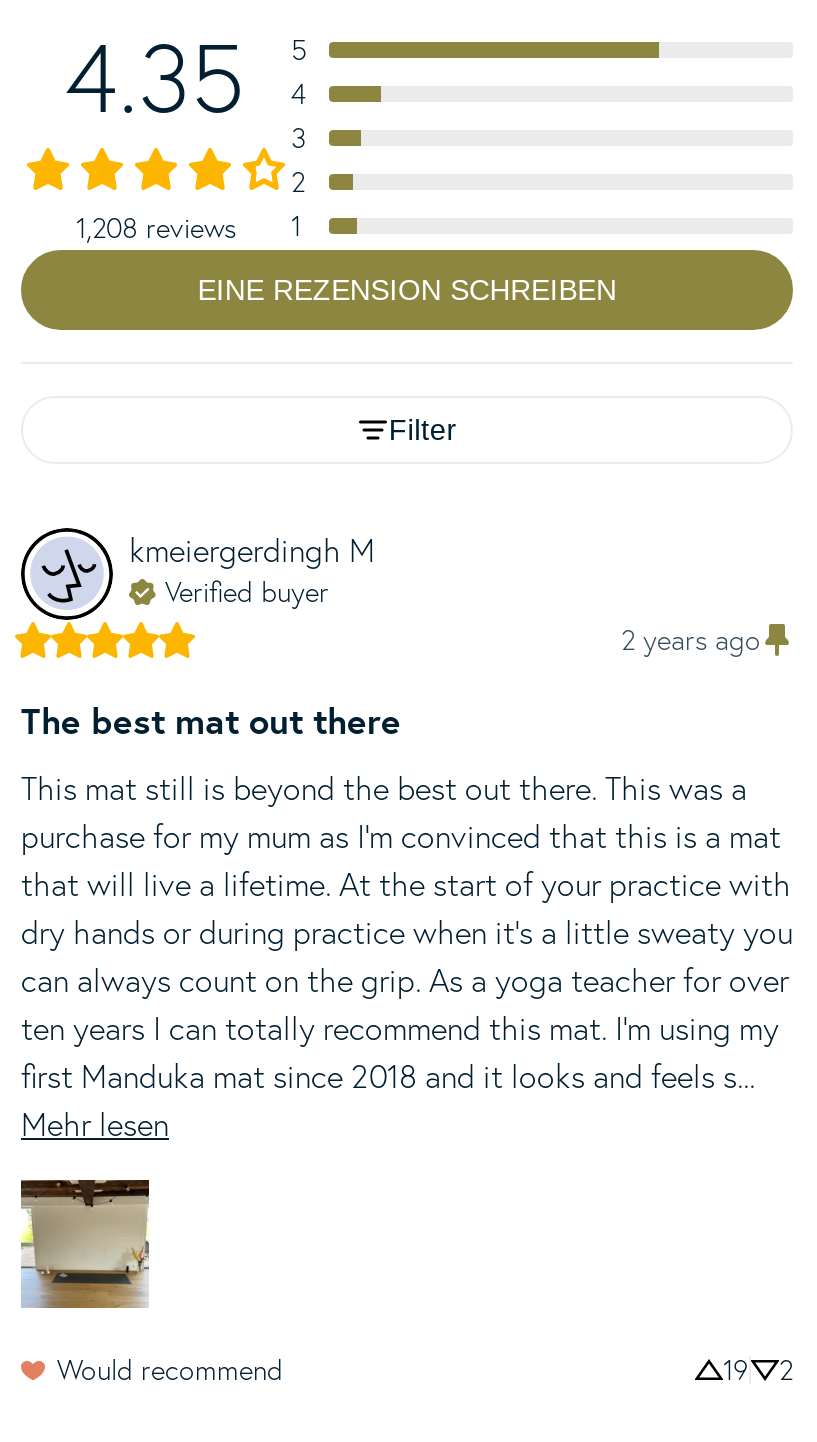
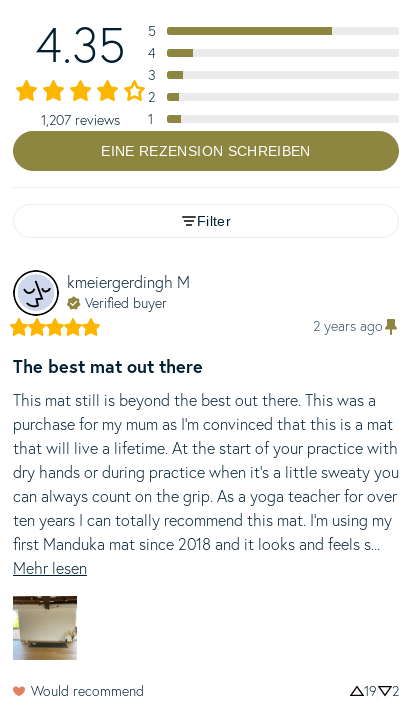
- 1,208 reviews 1
+ 1,207 reviews 1
